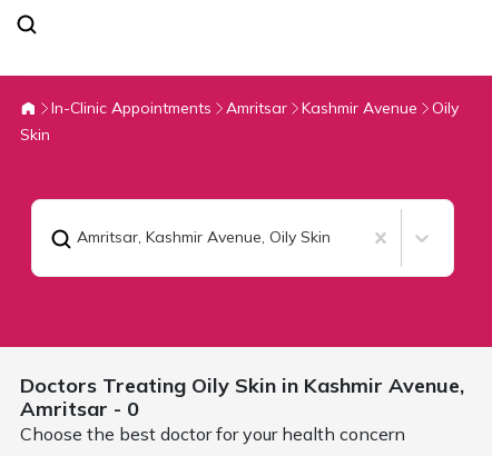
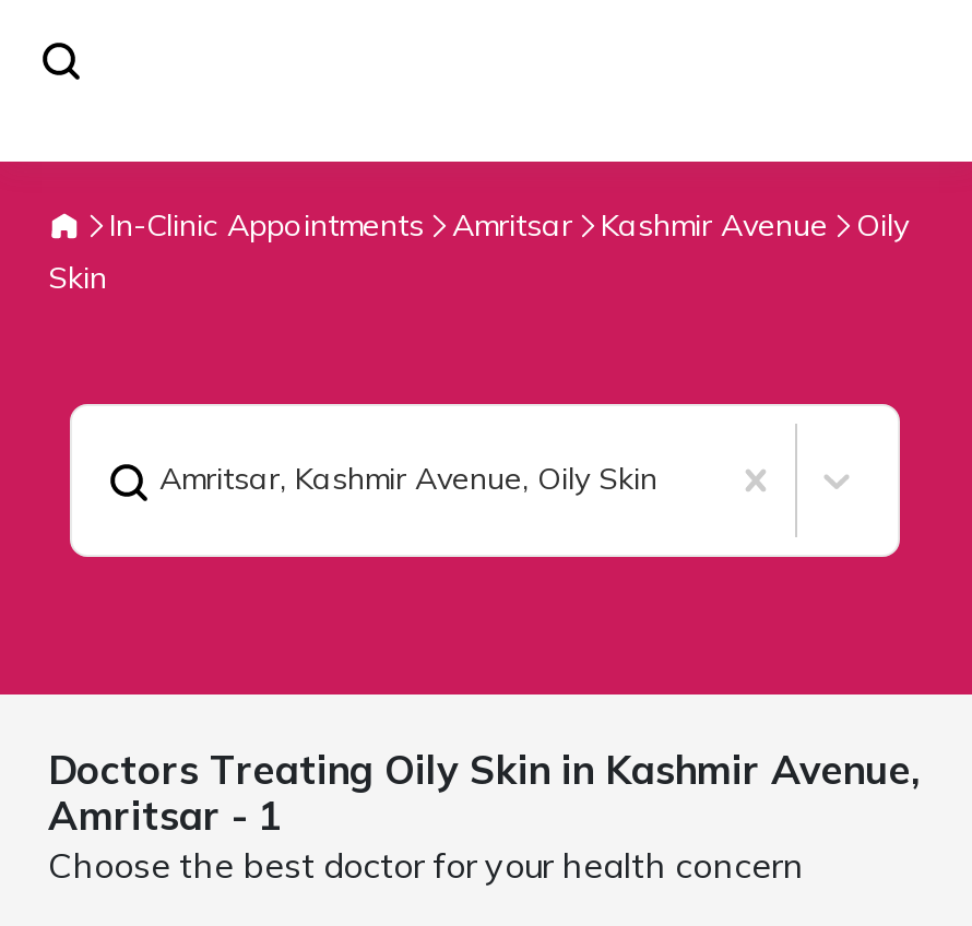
- Amritsar - 0
+ Amritsar - 1
